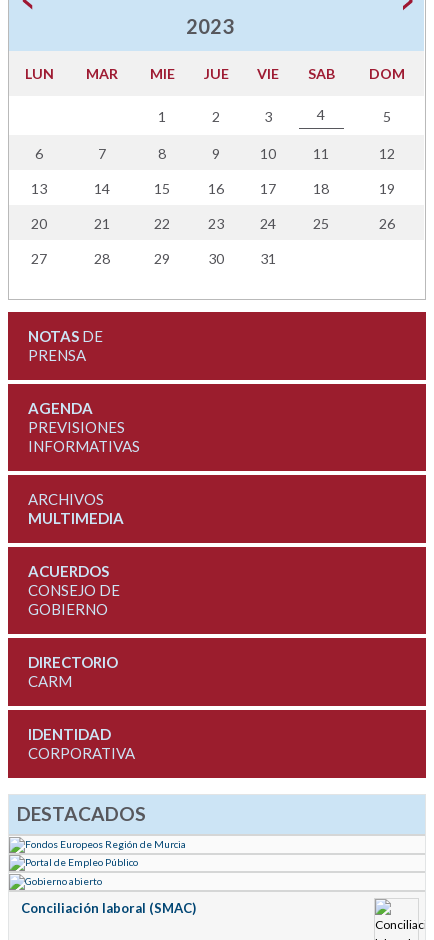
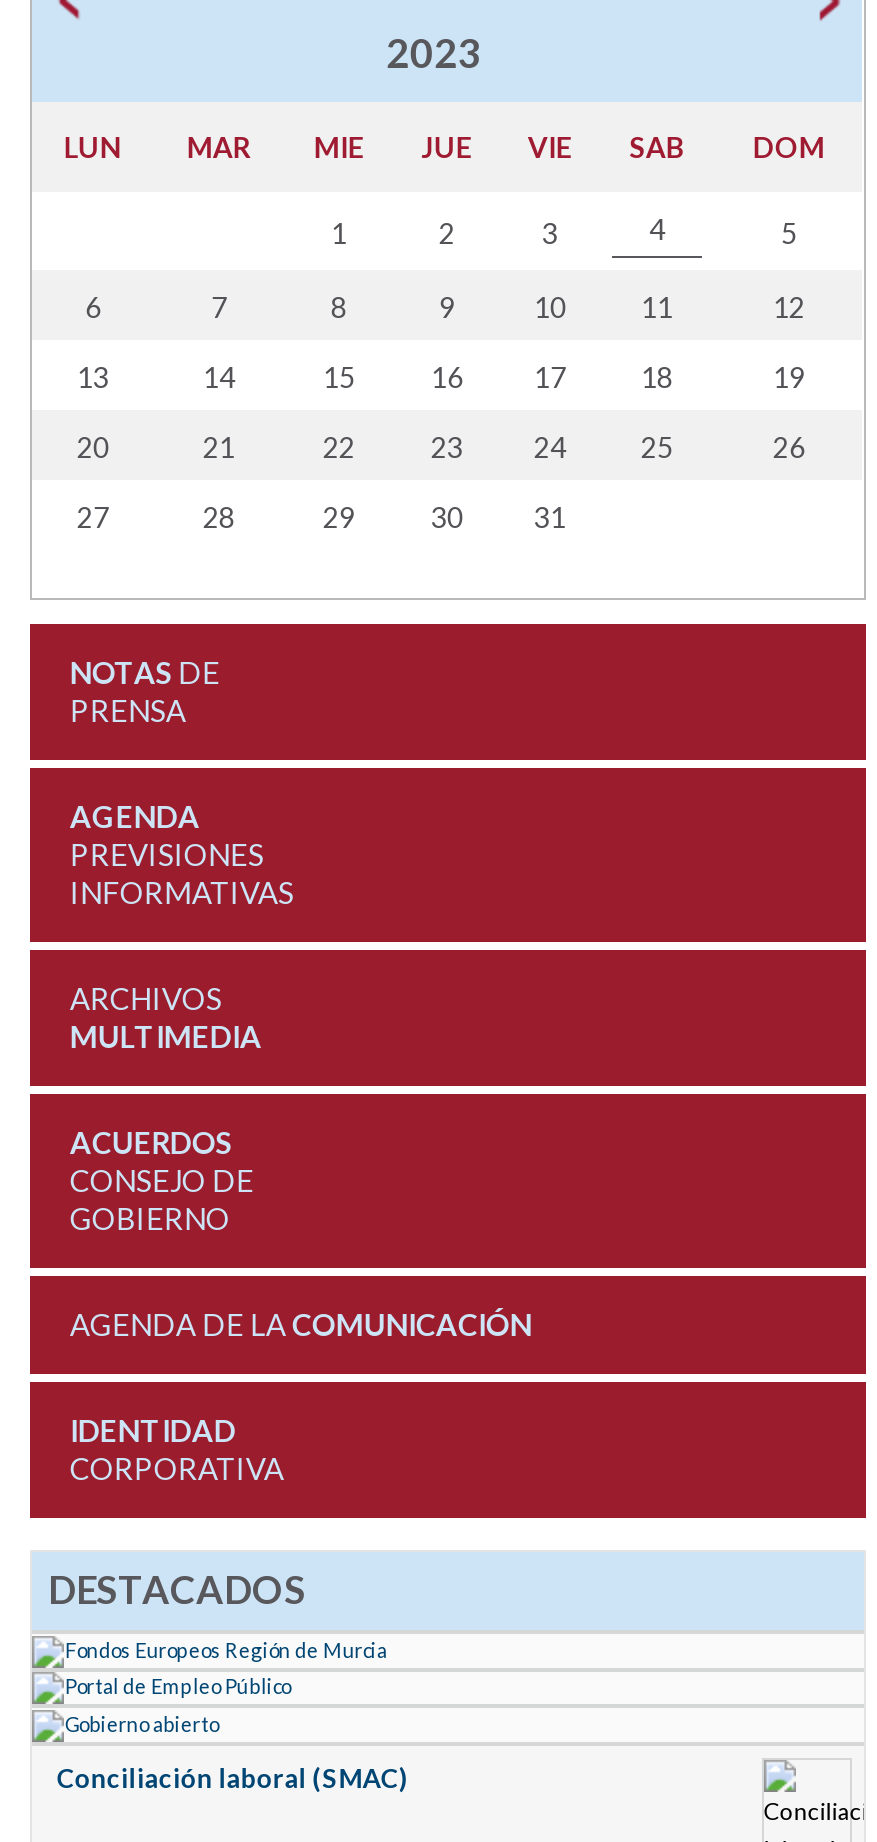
- DIRECTORIO
- CARM
+ AGENDA DE LA COMUNICACIÓN
